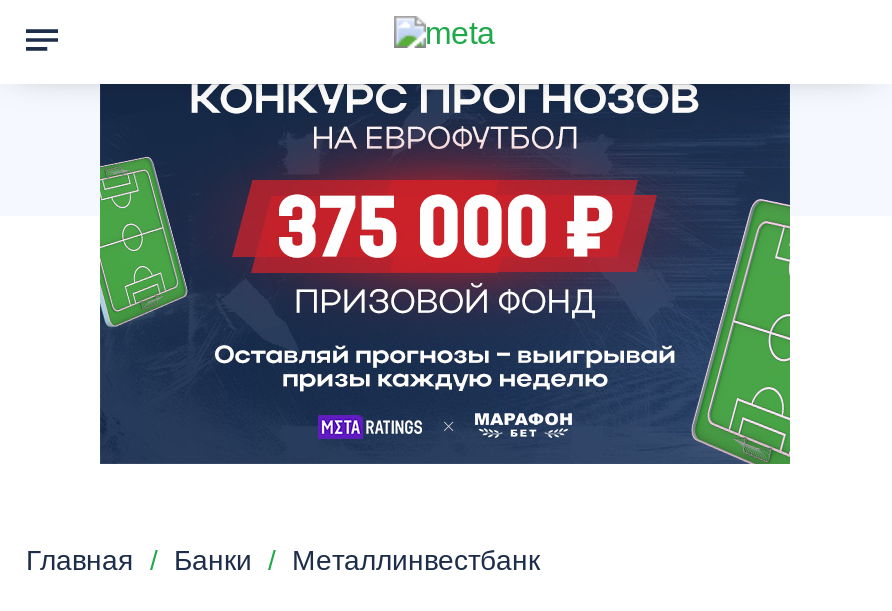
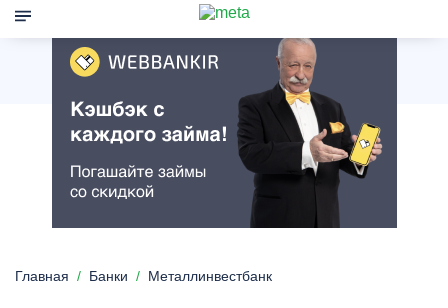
- [image]
+ [image]
